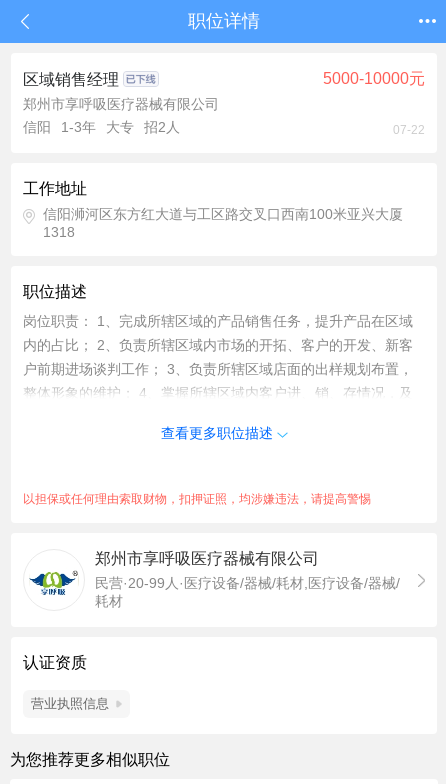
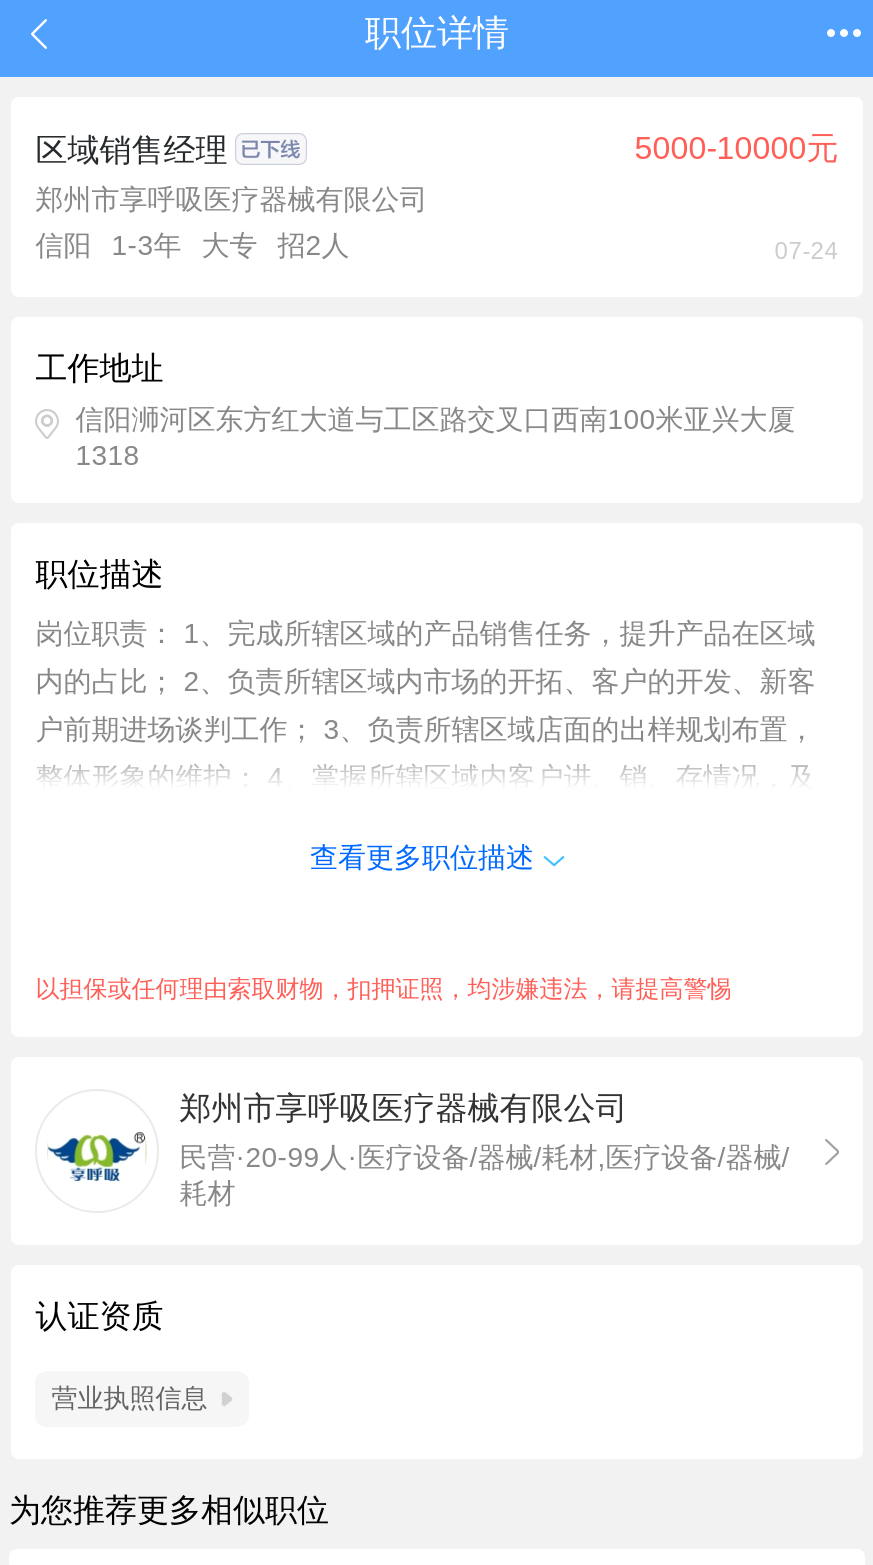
- 07-22
+ 07-24
